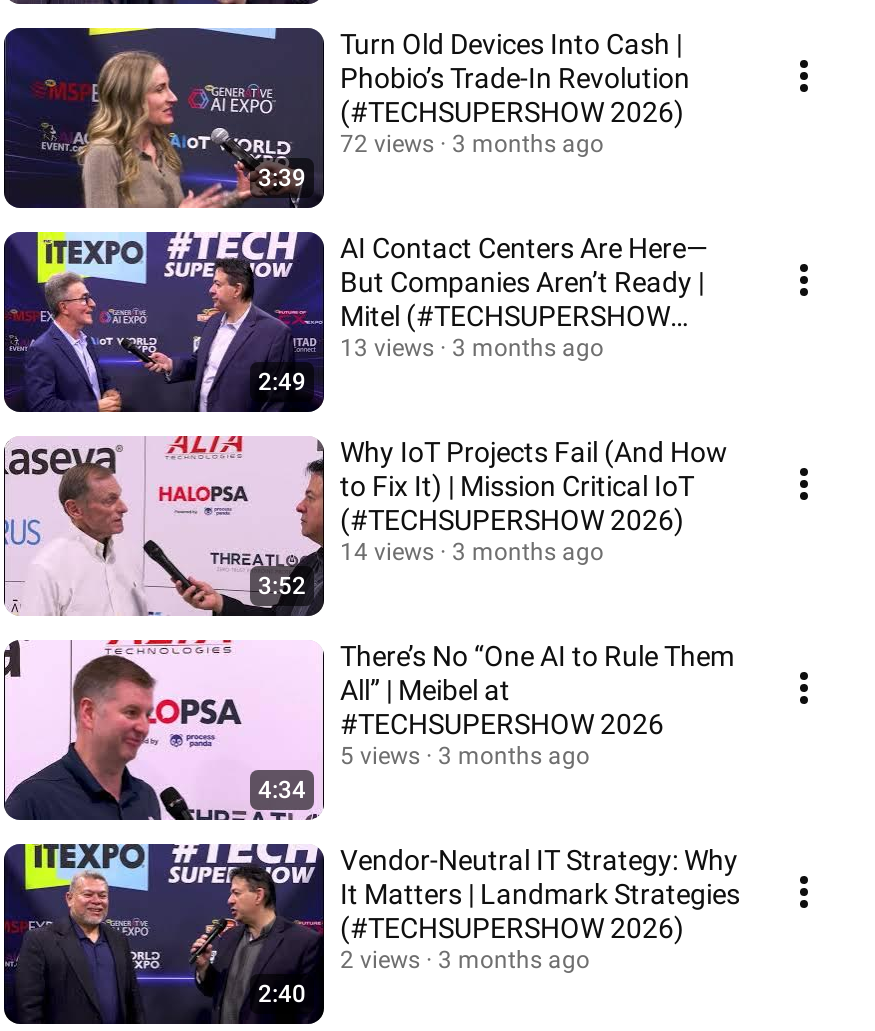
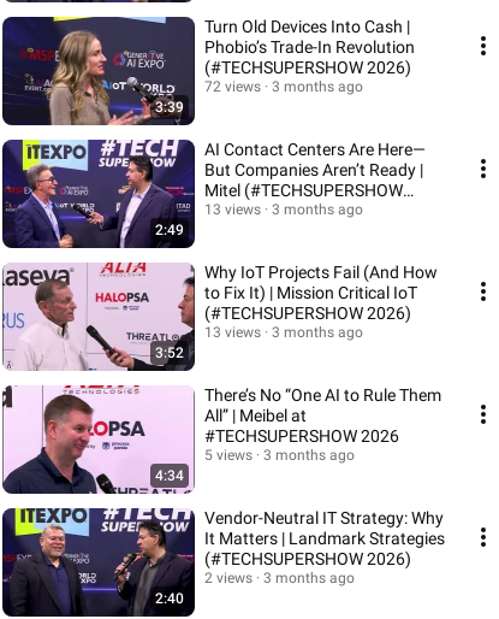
- 14 views 3 months ago
+ 13 views 3 months ago
